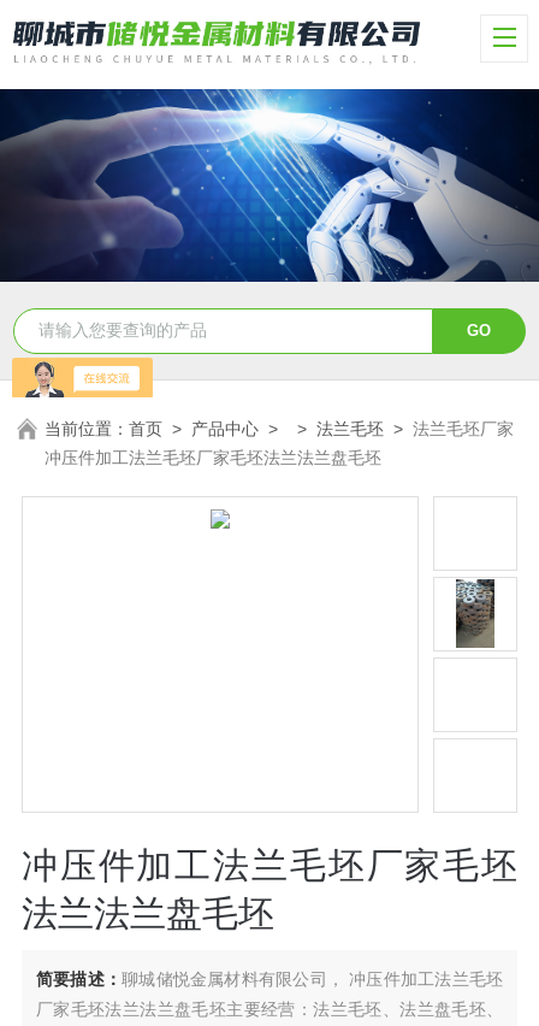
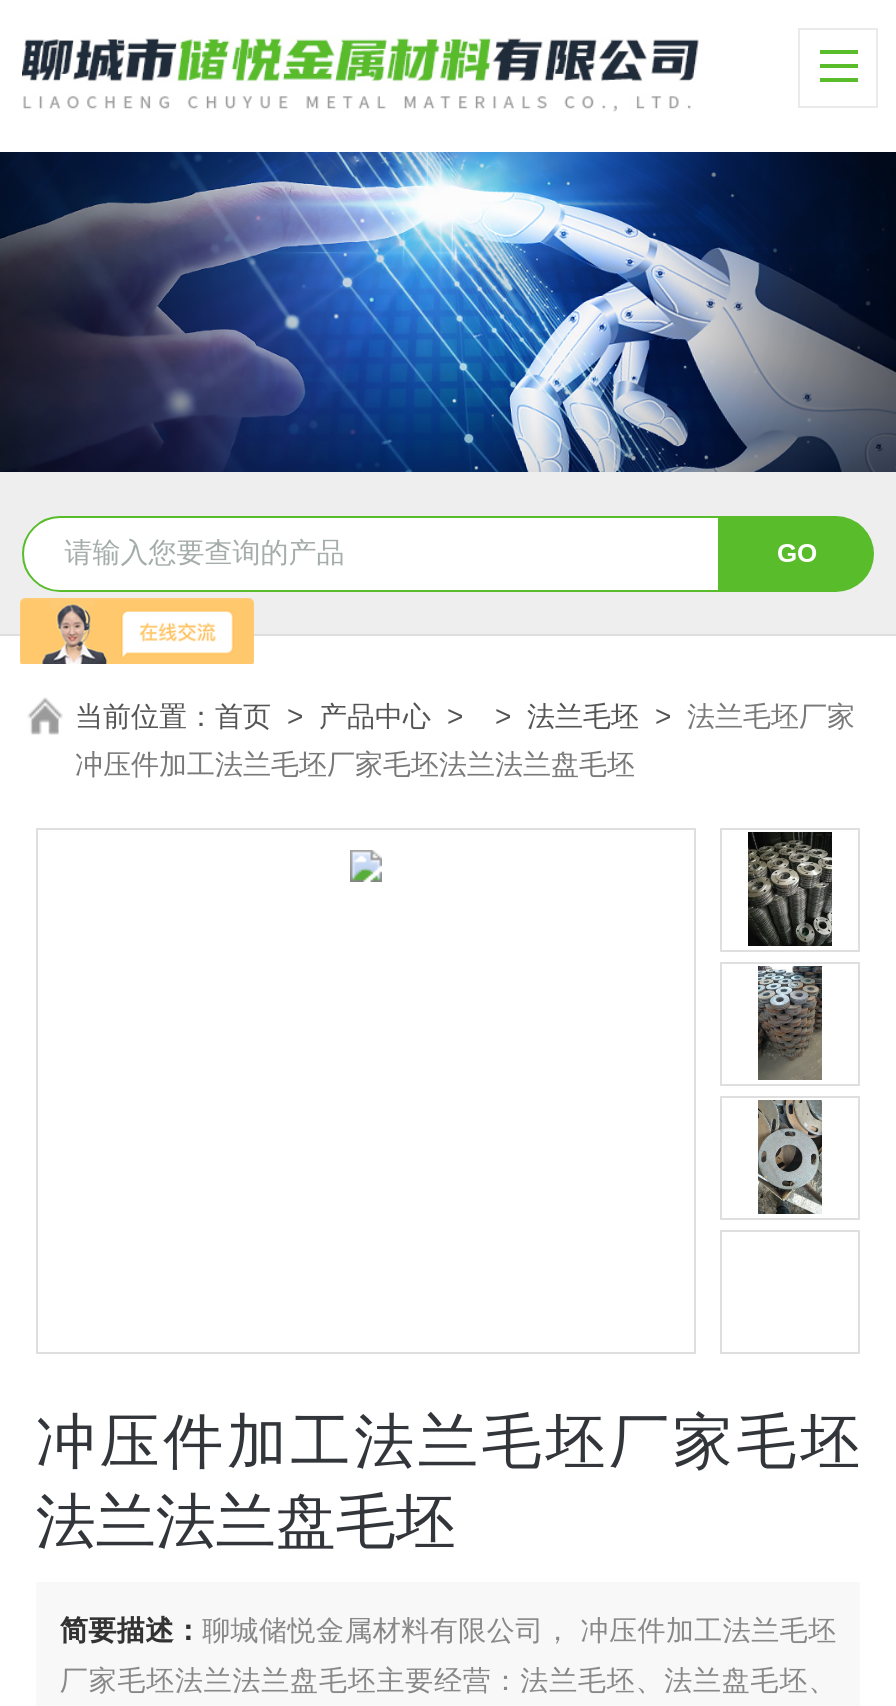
+ [image]

+ [image]
